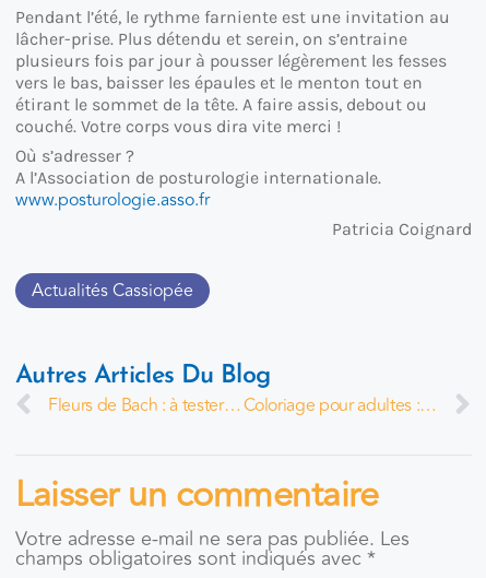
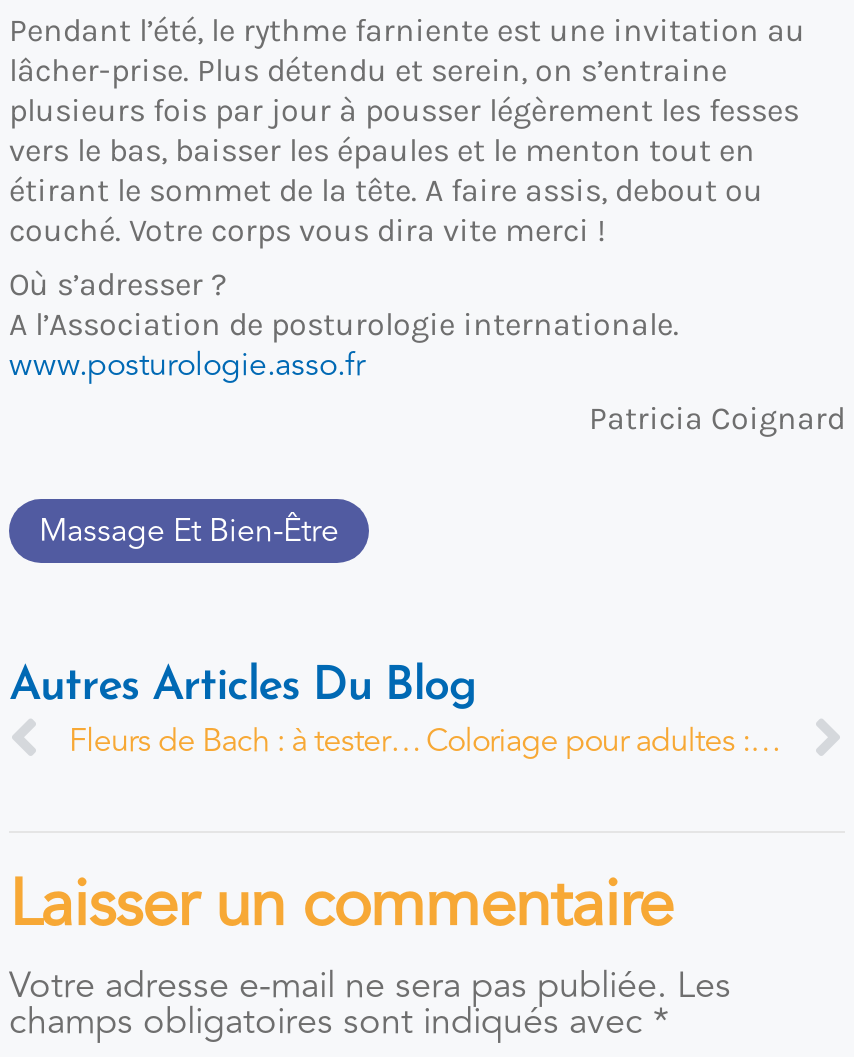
- Actualités Cassiopée
+ Massage Et Bien-Être
